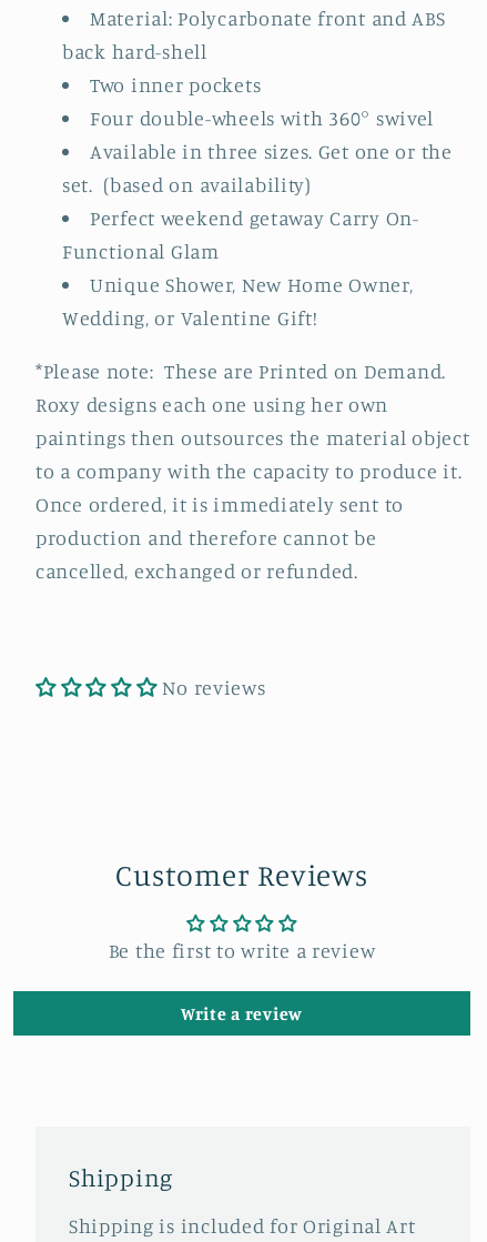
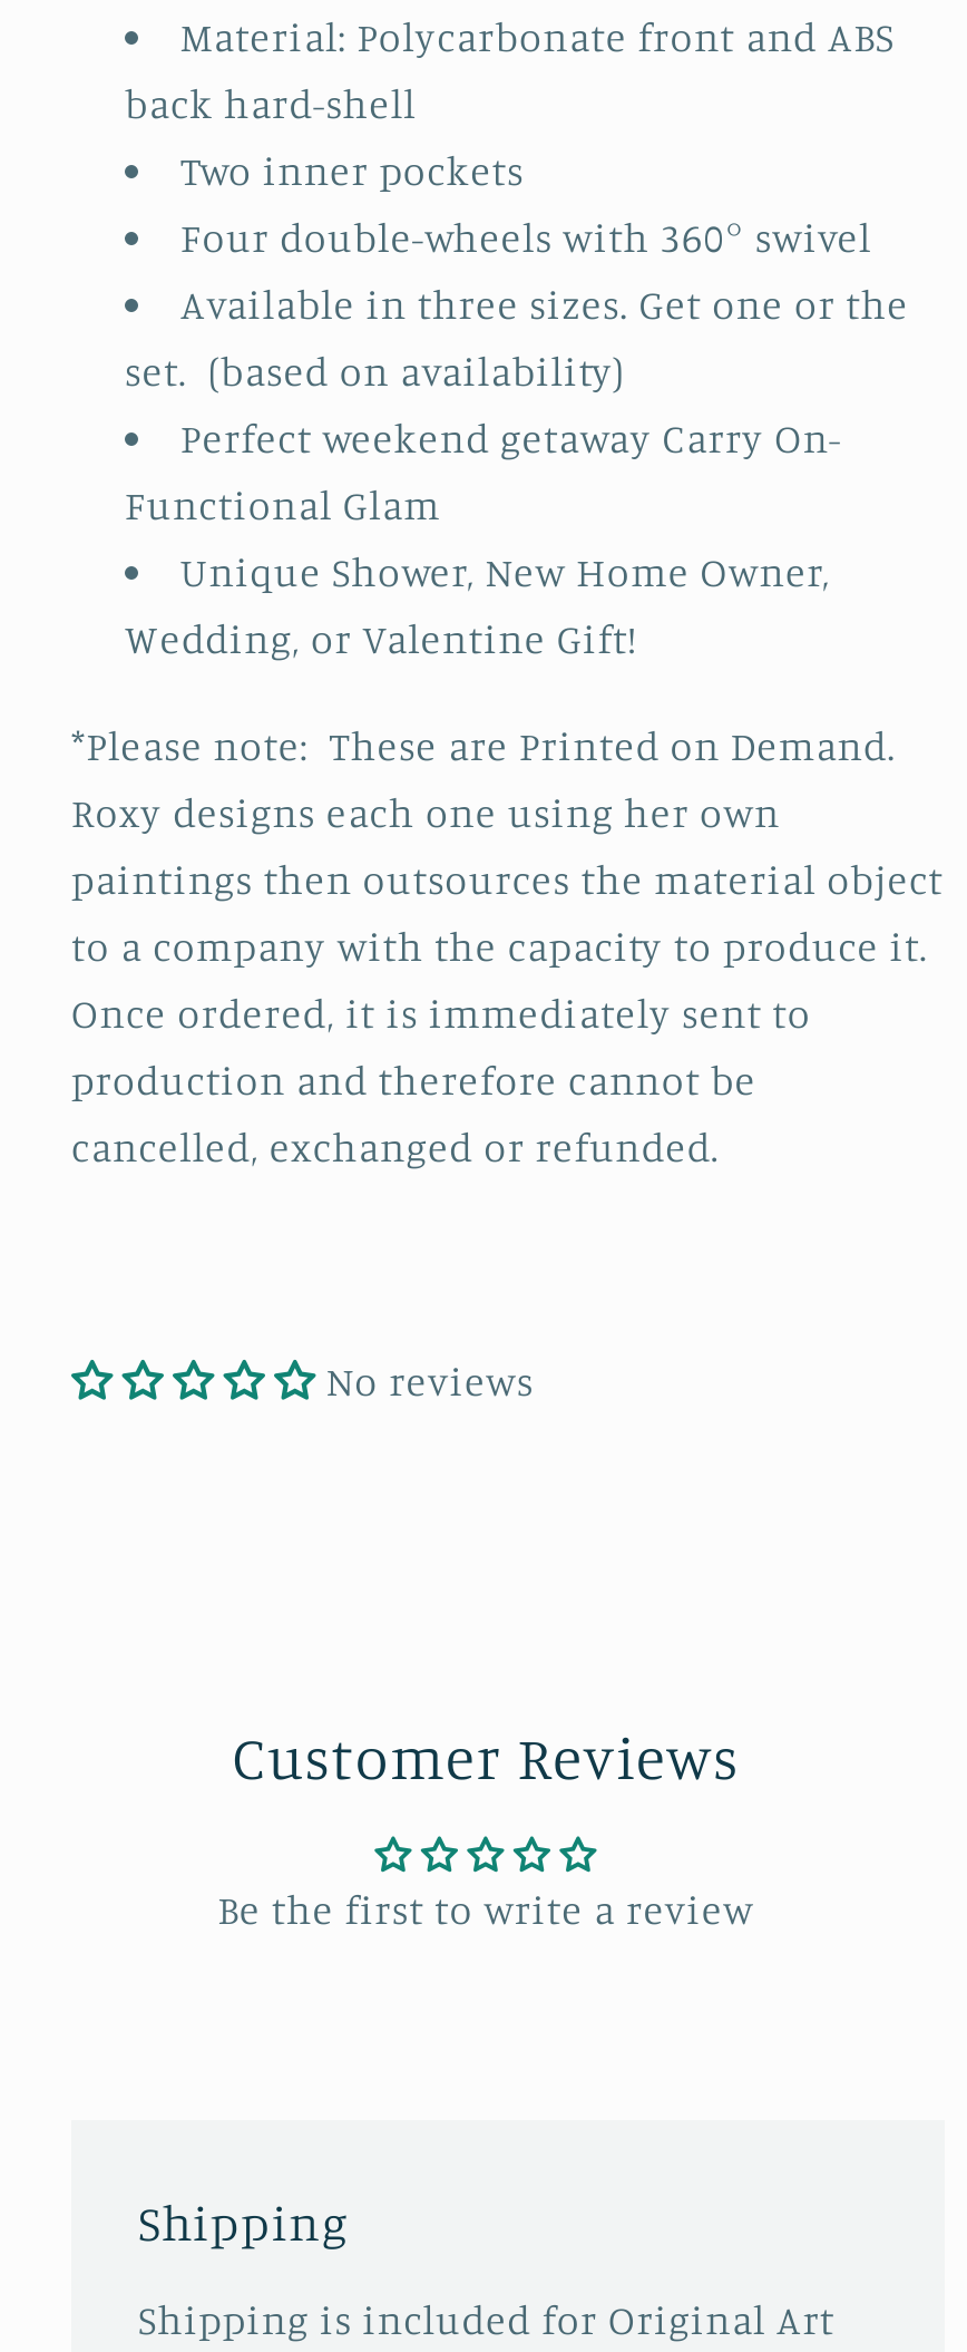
- Write a review
